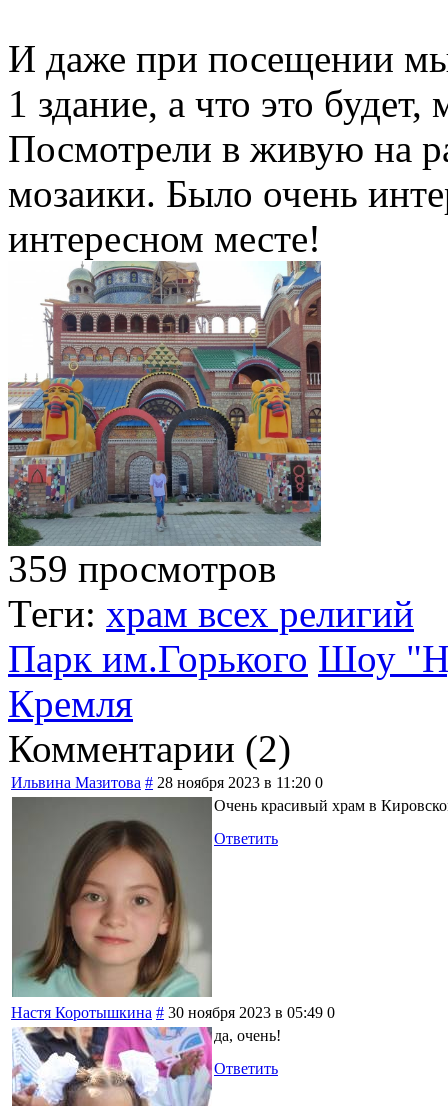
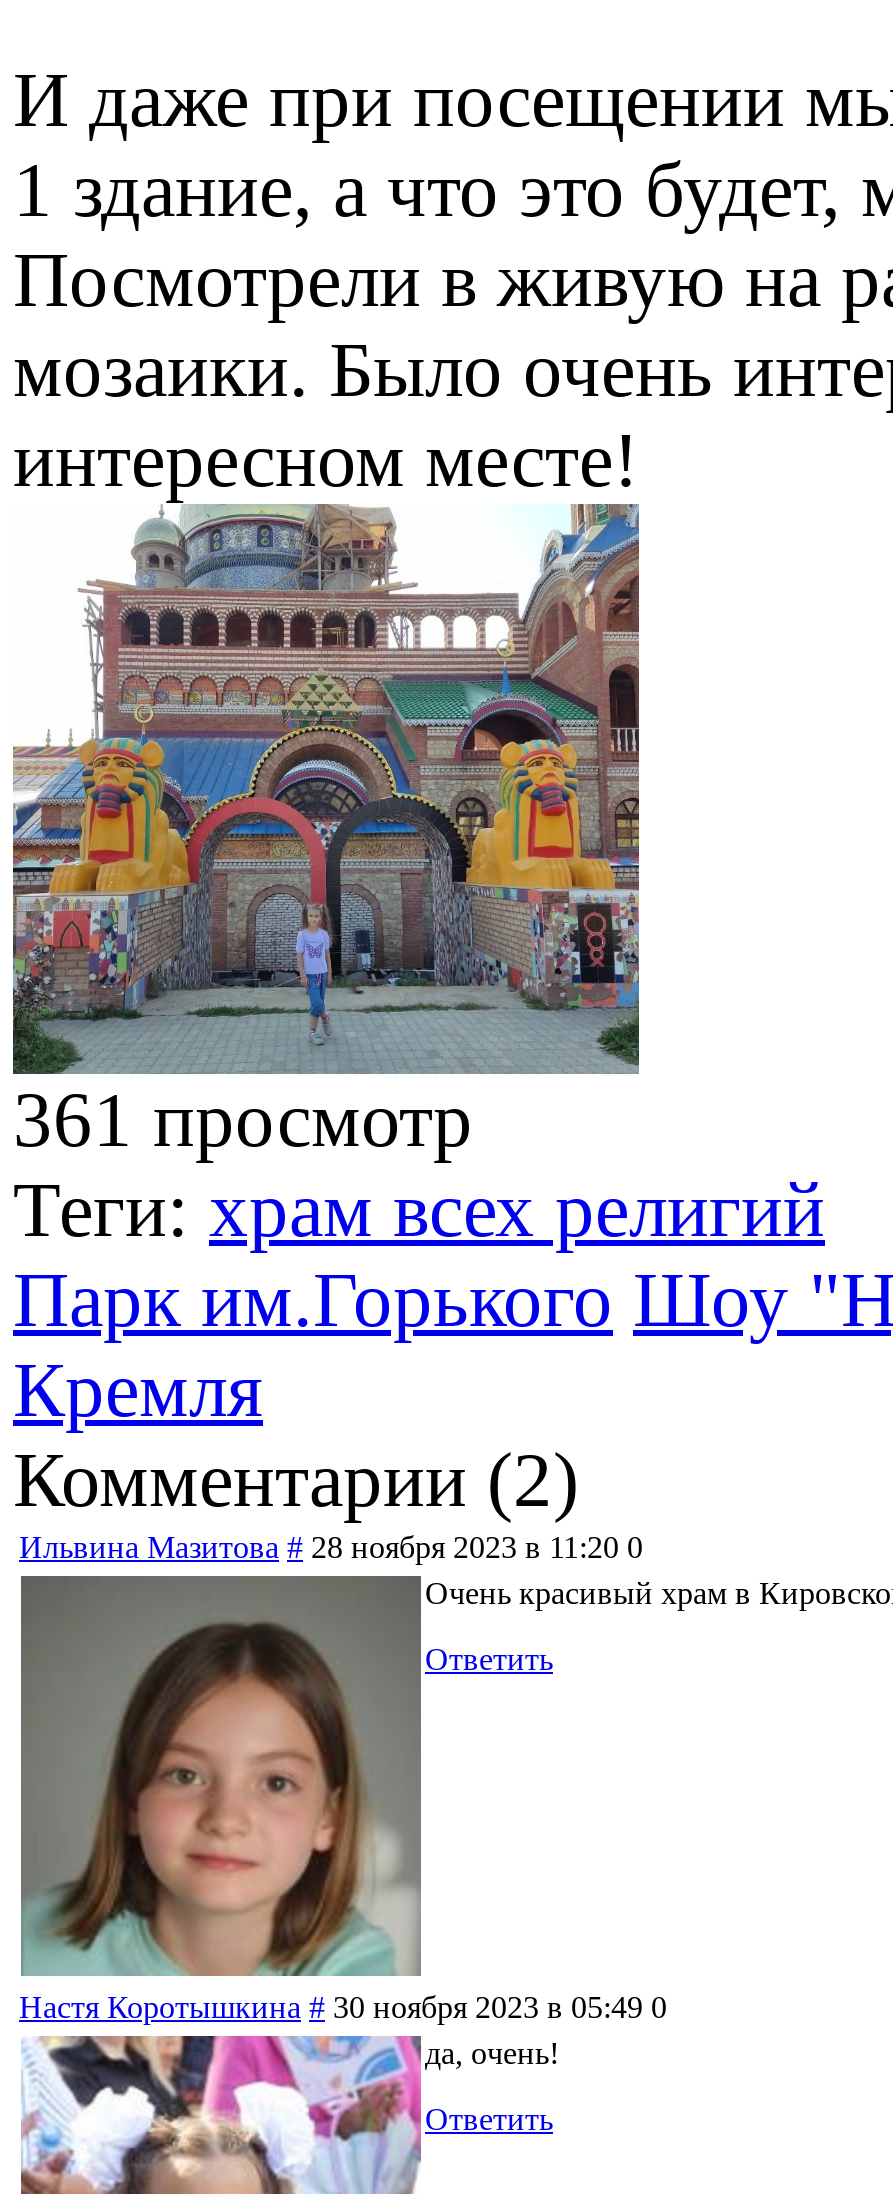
- 359 просмотров
+ 361 просмотр
